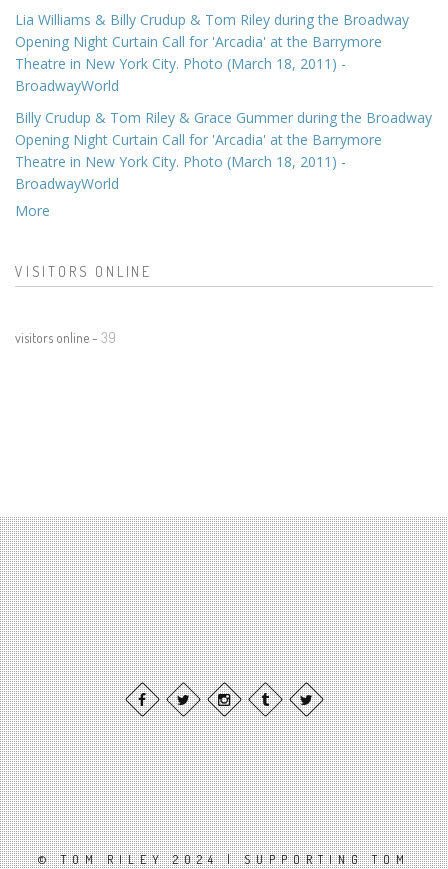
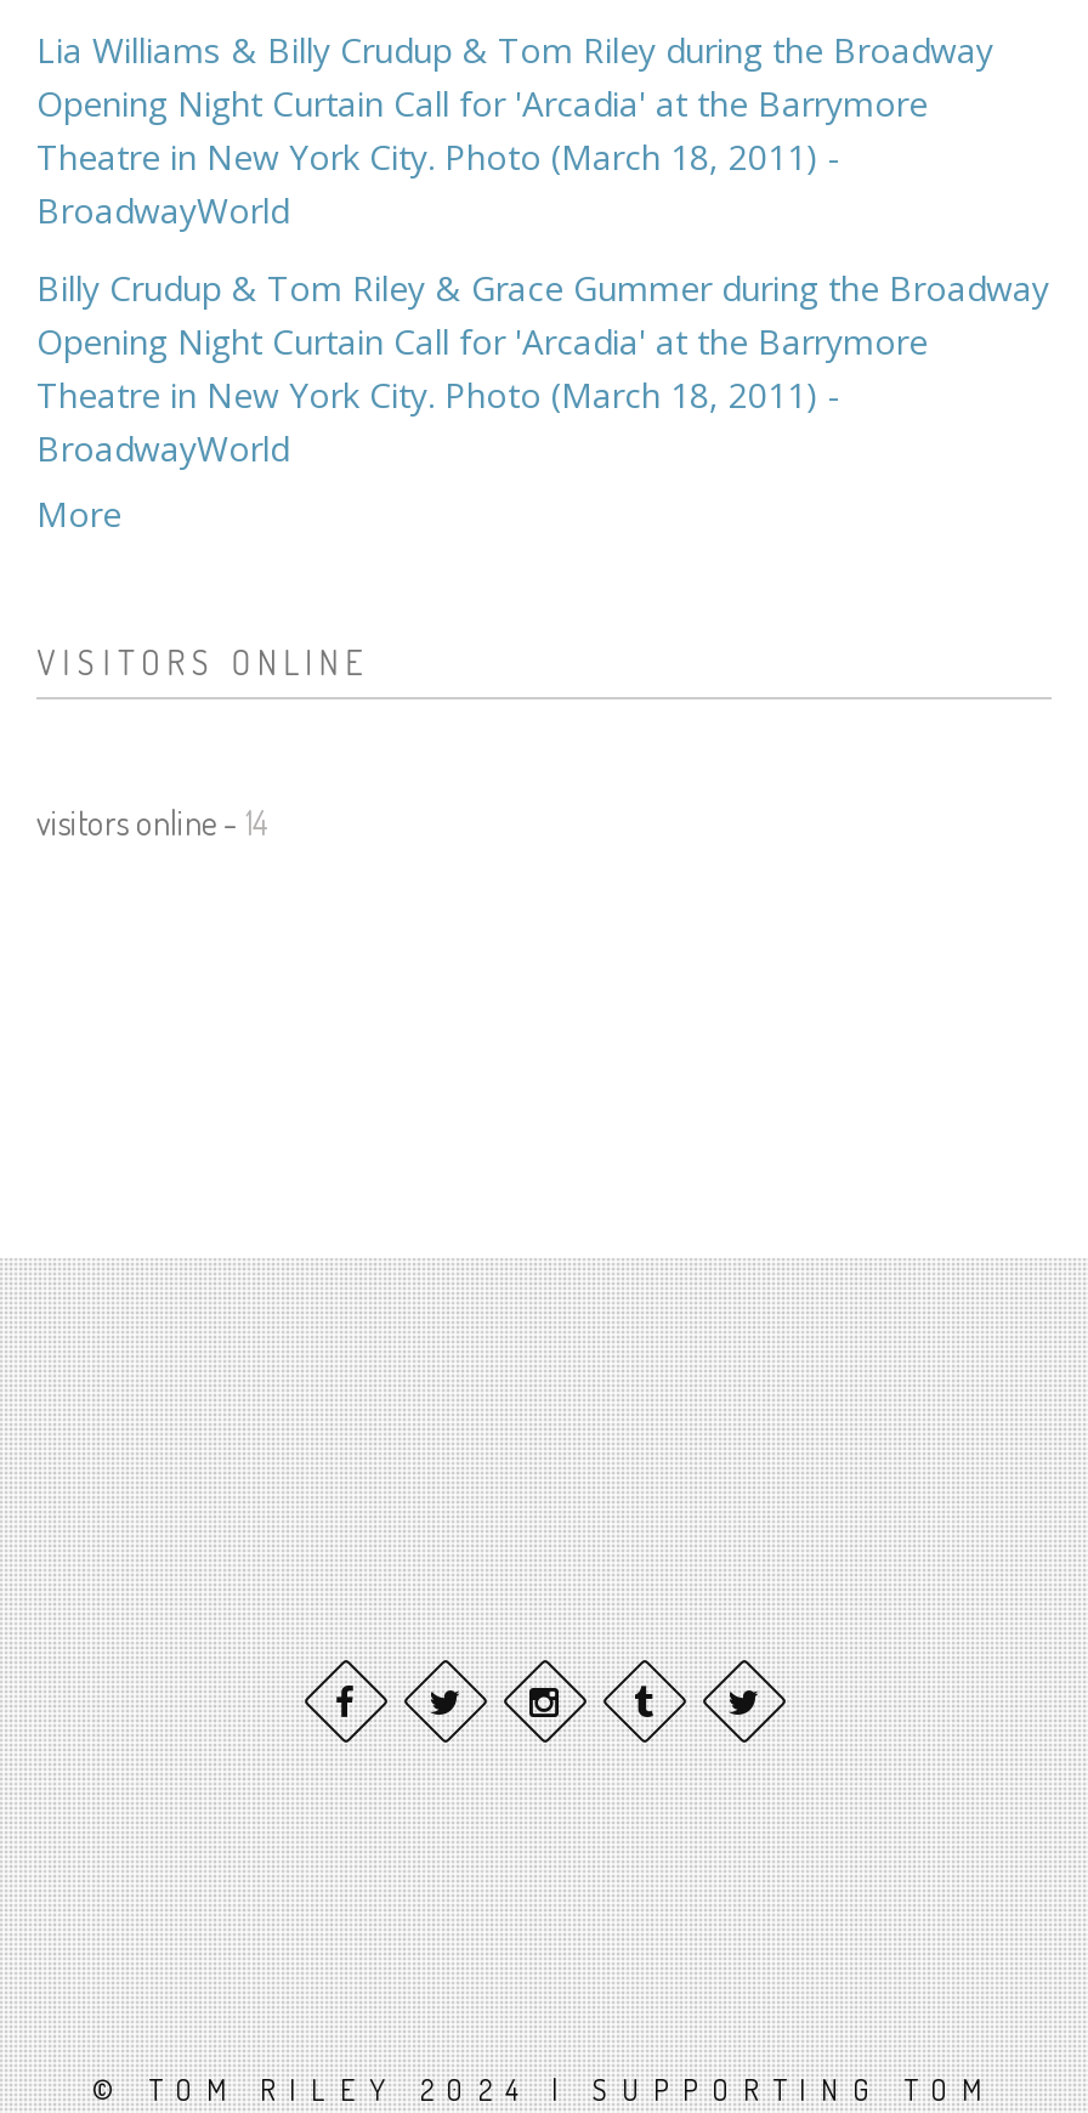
- visitors online - 39
+ visitors online - 14
